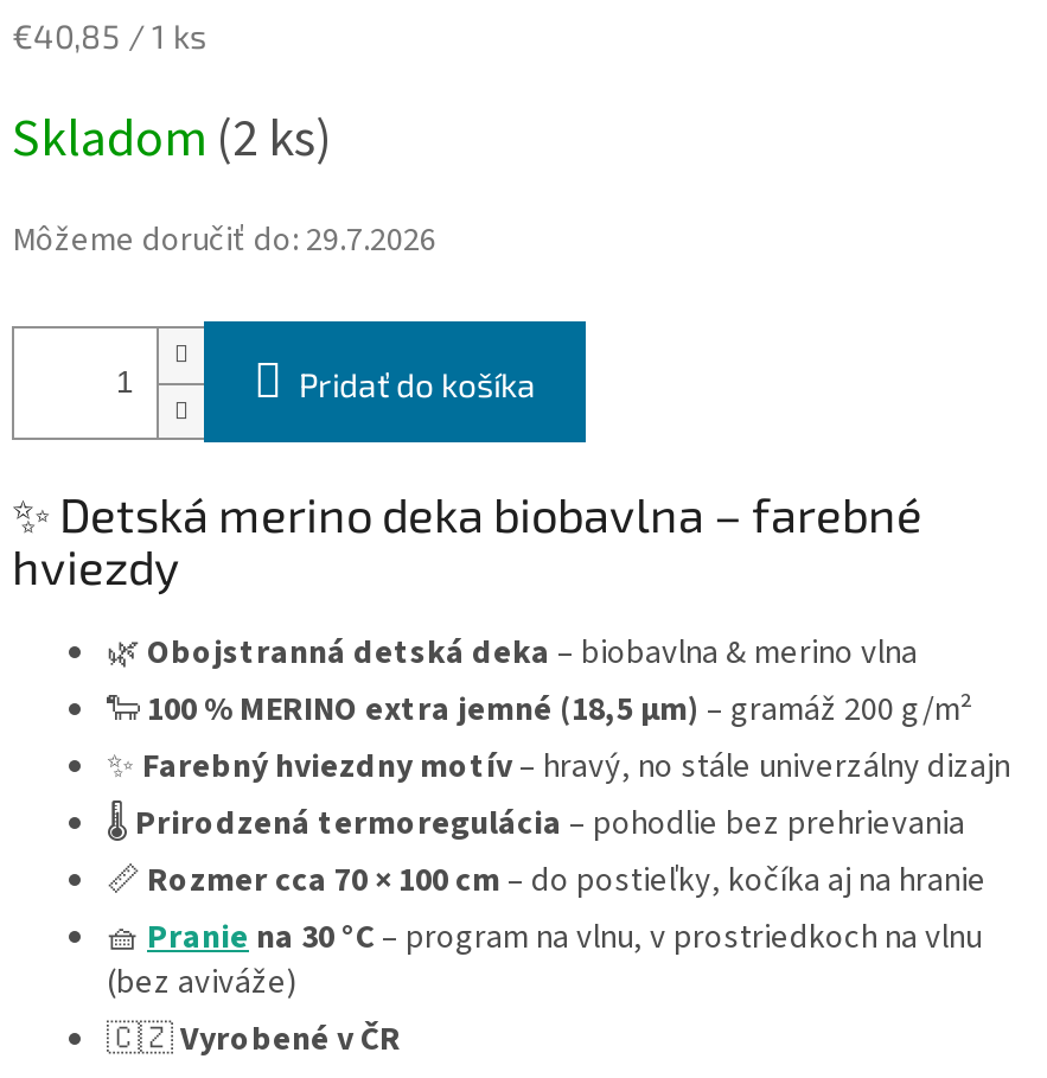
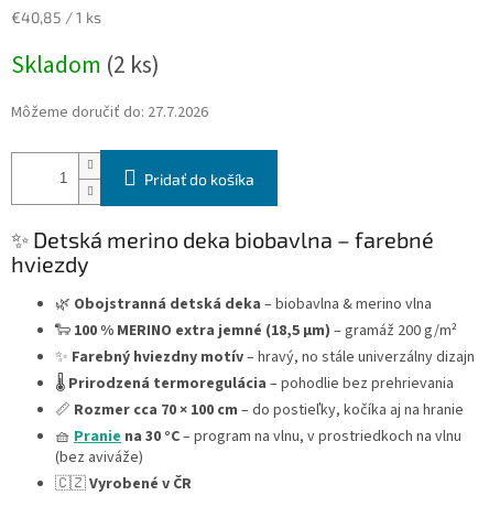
- Môžeme doručiť do: 29.7.2026
+ Môžeme doručiť do: 27.7.2026
